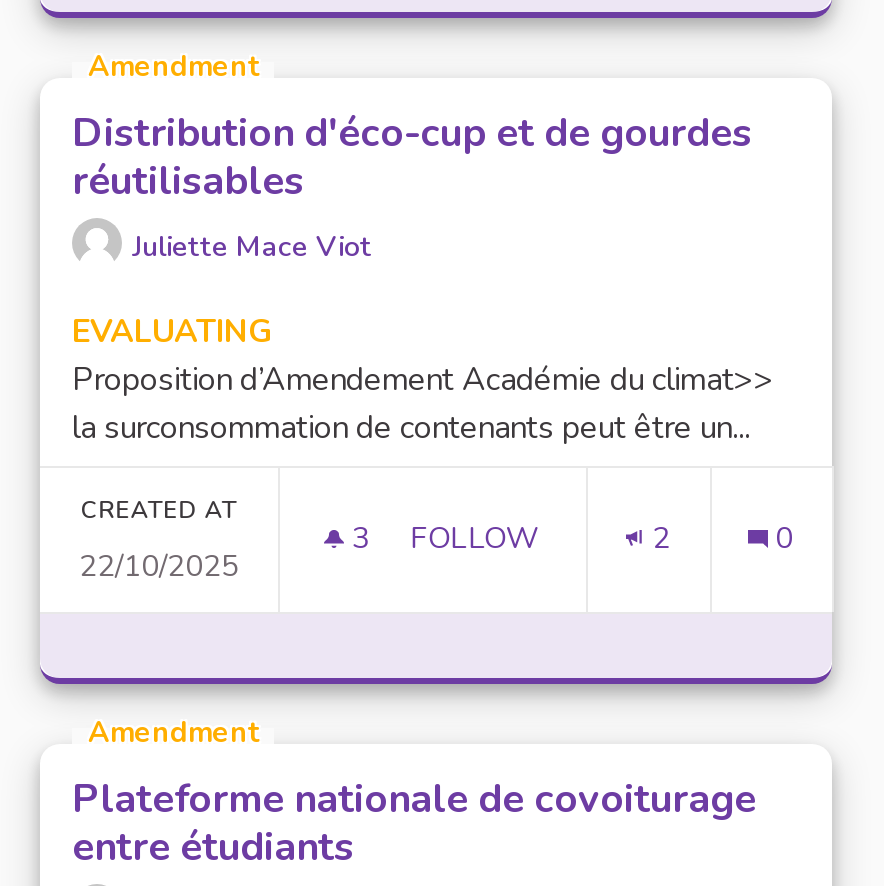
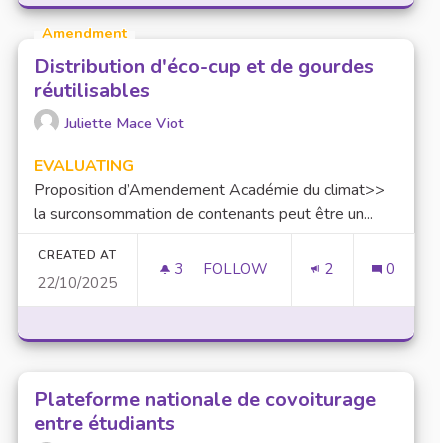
- Amendment
